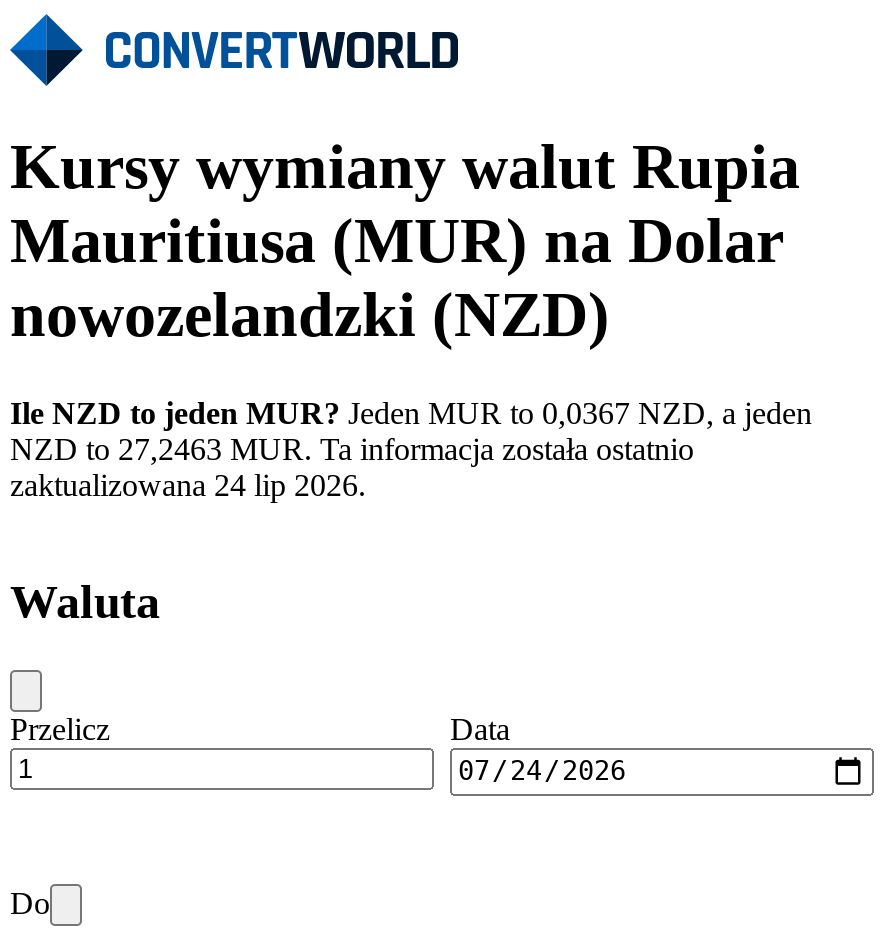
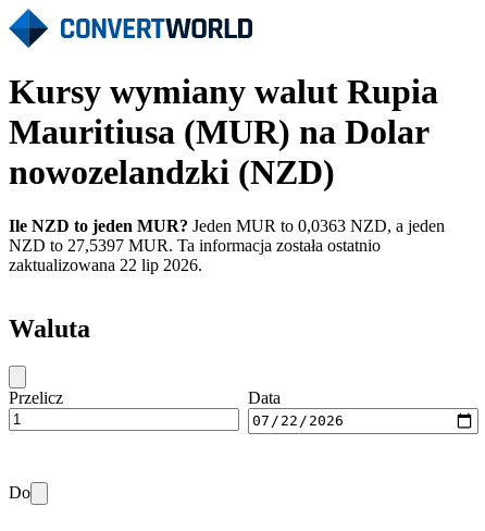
- Ile NZD to jeden MUR? Jeden MUR to 0,0367 NZD, a jeden
+ Ile NZD to jeden MUR? Jeden MUR to 0,0363 NZD, a jeden

- NZD to 27,2463 MUR. Ta informacja została ostatnio
+ NZD to 27,5397 MUR. Ta informacja została ostatnio

- zaktualizowana 24 lip 2026.
+ zaktualizowana 22 lip 2026.
